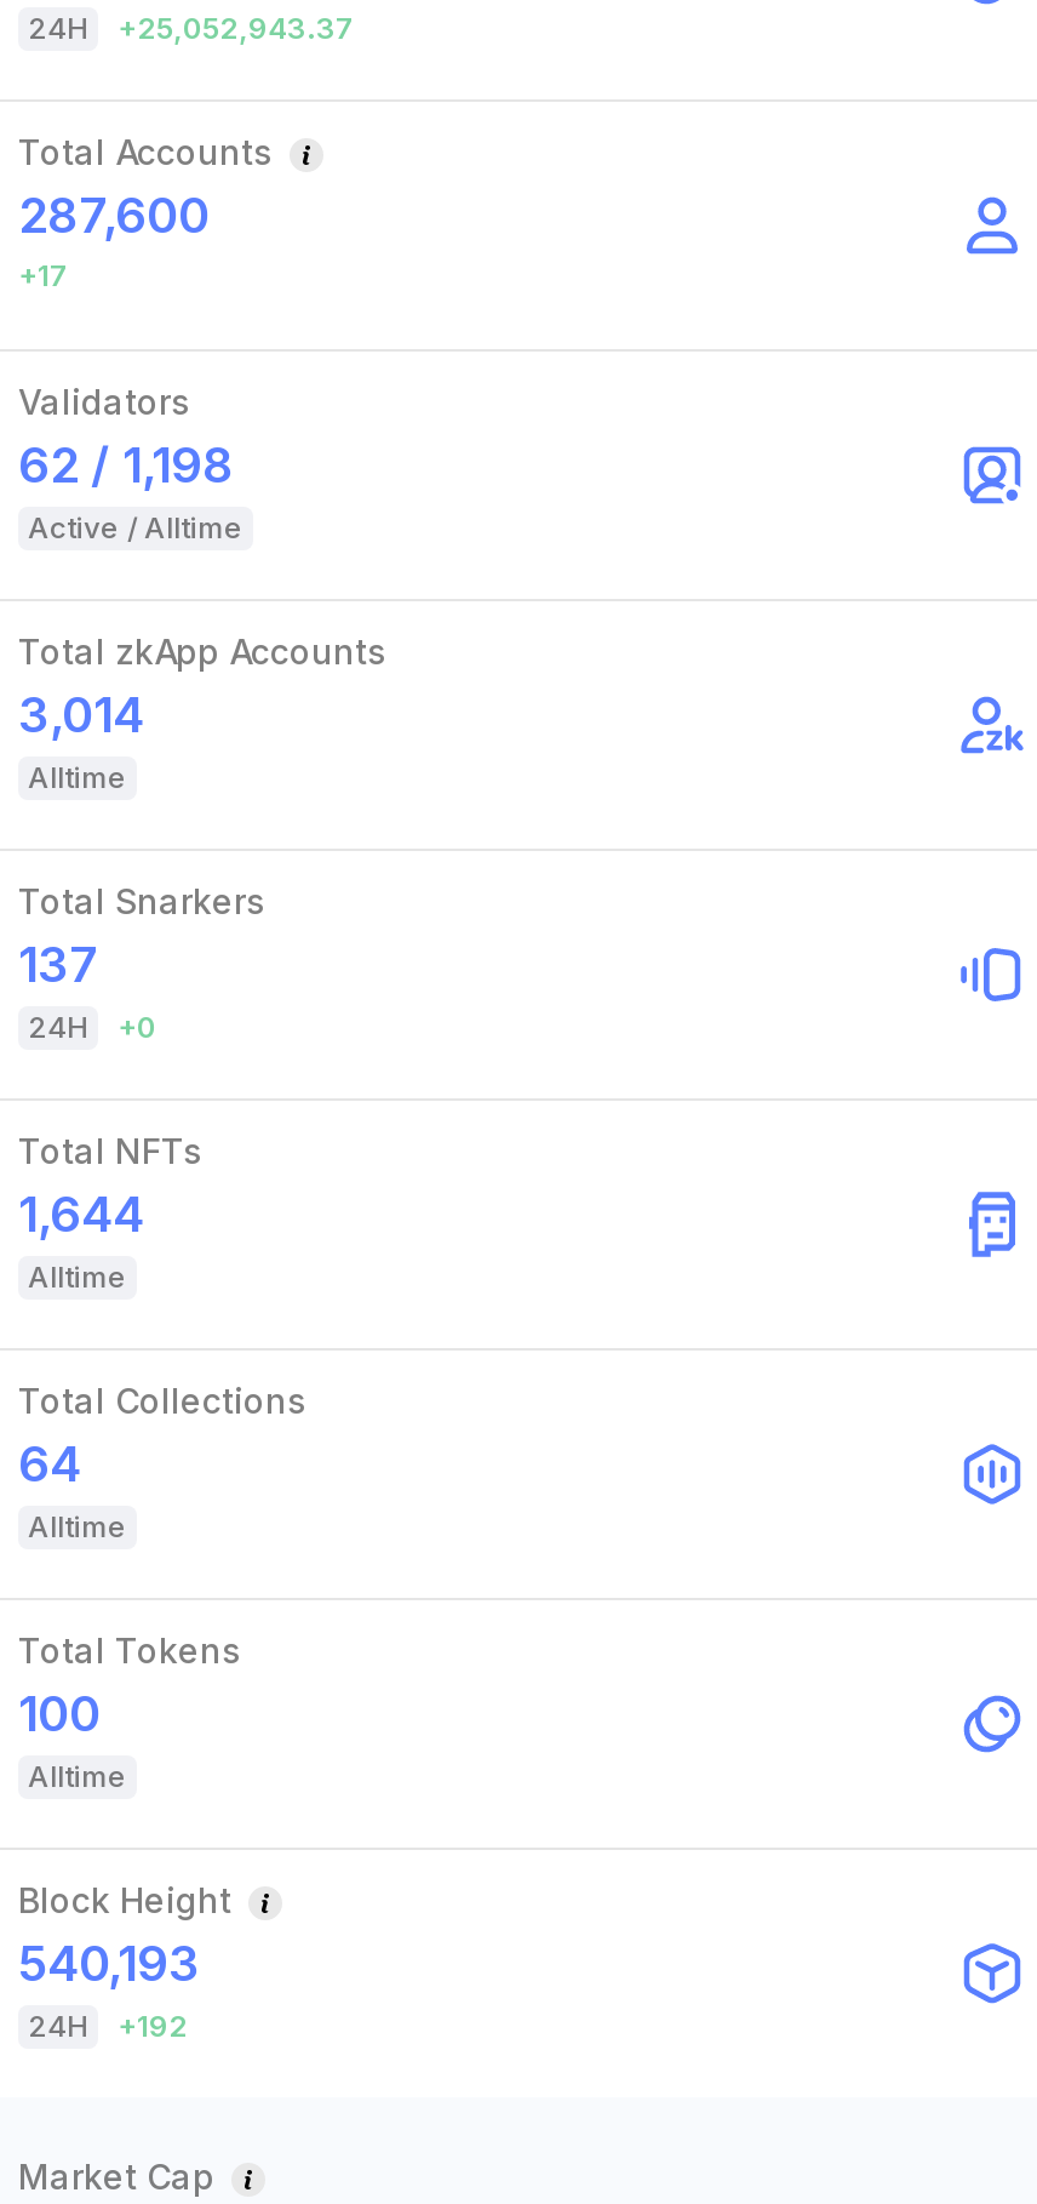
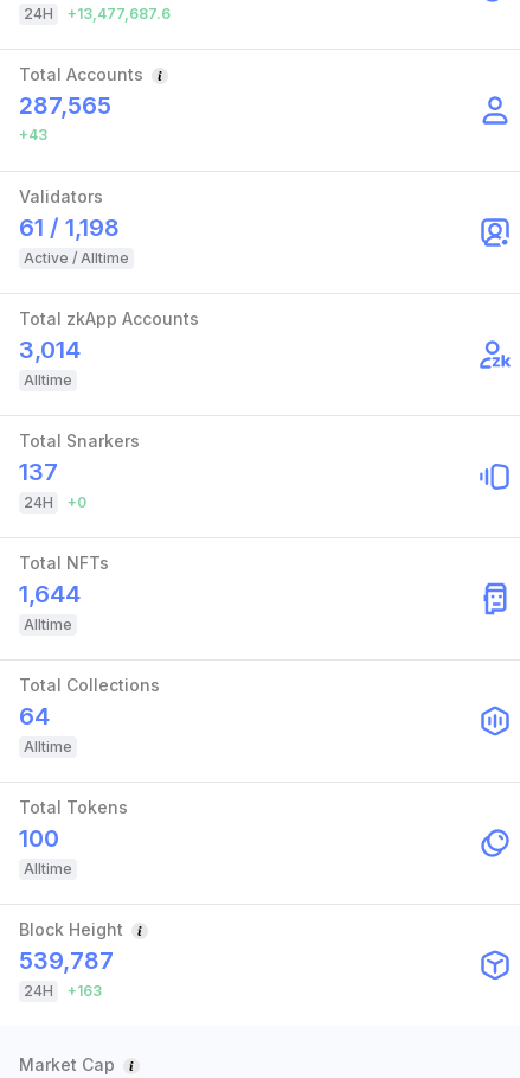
- 24H +25,052,943.37
+ 24H +13,477,687.6

- 287,600
+ 287,565

- +17
+ +43

- 62 / 1,198
+ 61 / 1,198

- 540,193
+ 539,787

- 24H +192
+ 24H +163
